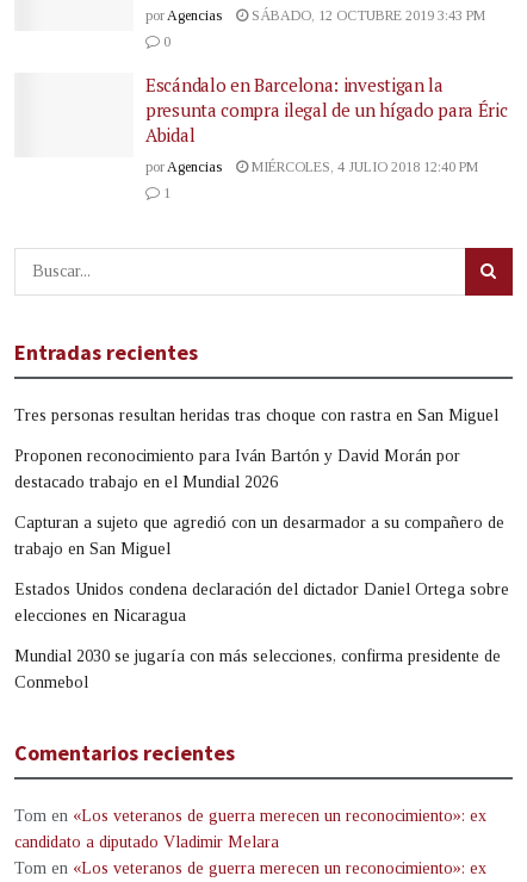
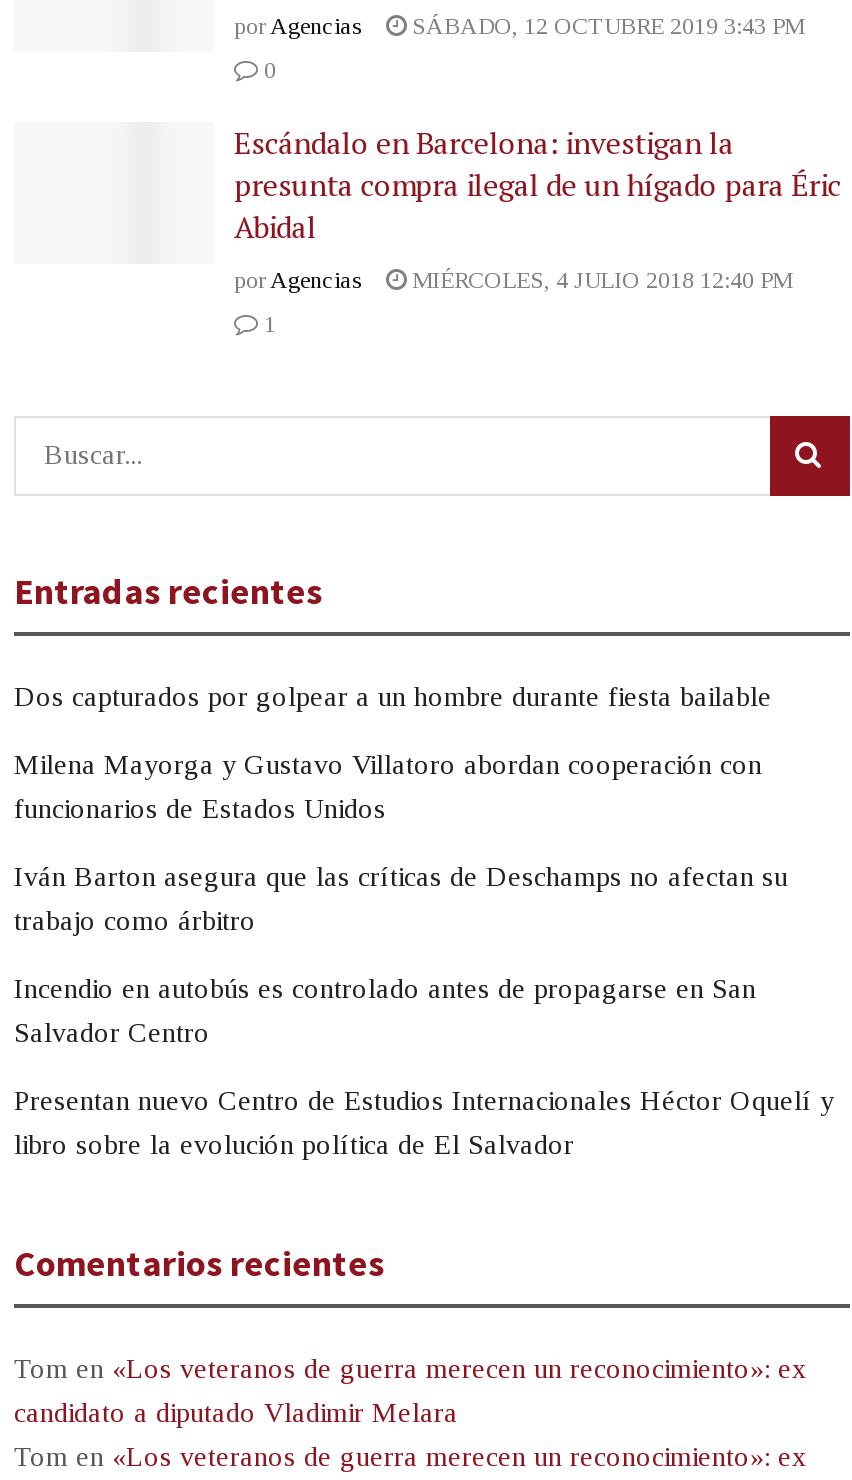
- Tres personas resultan heridas tras choque con rastra en San Miguel
+ Dos capturados por golpear a un hombre durante fiesta bailable

- Proponen reconocimiento para Iván Bartón y David Morán por
+ Milena Mayorga y Gustavo Villatoro abordan cooperación con

- destacado trabajo en el Mundial 2026
+ funcionarios de Estados Unidos

- Capturan a sujeto que agredió con un desarmador a su compañero de
+ Iván Barton asegura que las críticas de Deschamps no afectan su

- trabajo en San Miguel
+ trabajo como árbitro

- Estados Unidos condena declaración del dictador Daniel Ortega sobre
+ Incendio en autobús es controlado antes de propagarse en San

- elecciones en Nicaragua
+ Salvador Centro

- Mundial 2030 se jugaría con más selecciones, confirma presidente de
+ Presentan nuevo Centro de Estudios Internacionales Héctor Oquelí y

- Conmebol
+ libro sobre la evolución política de El Salvador
